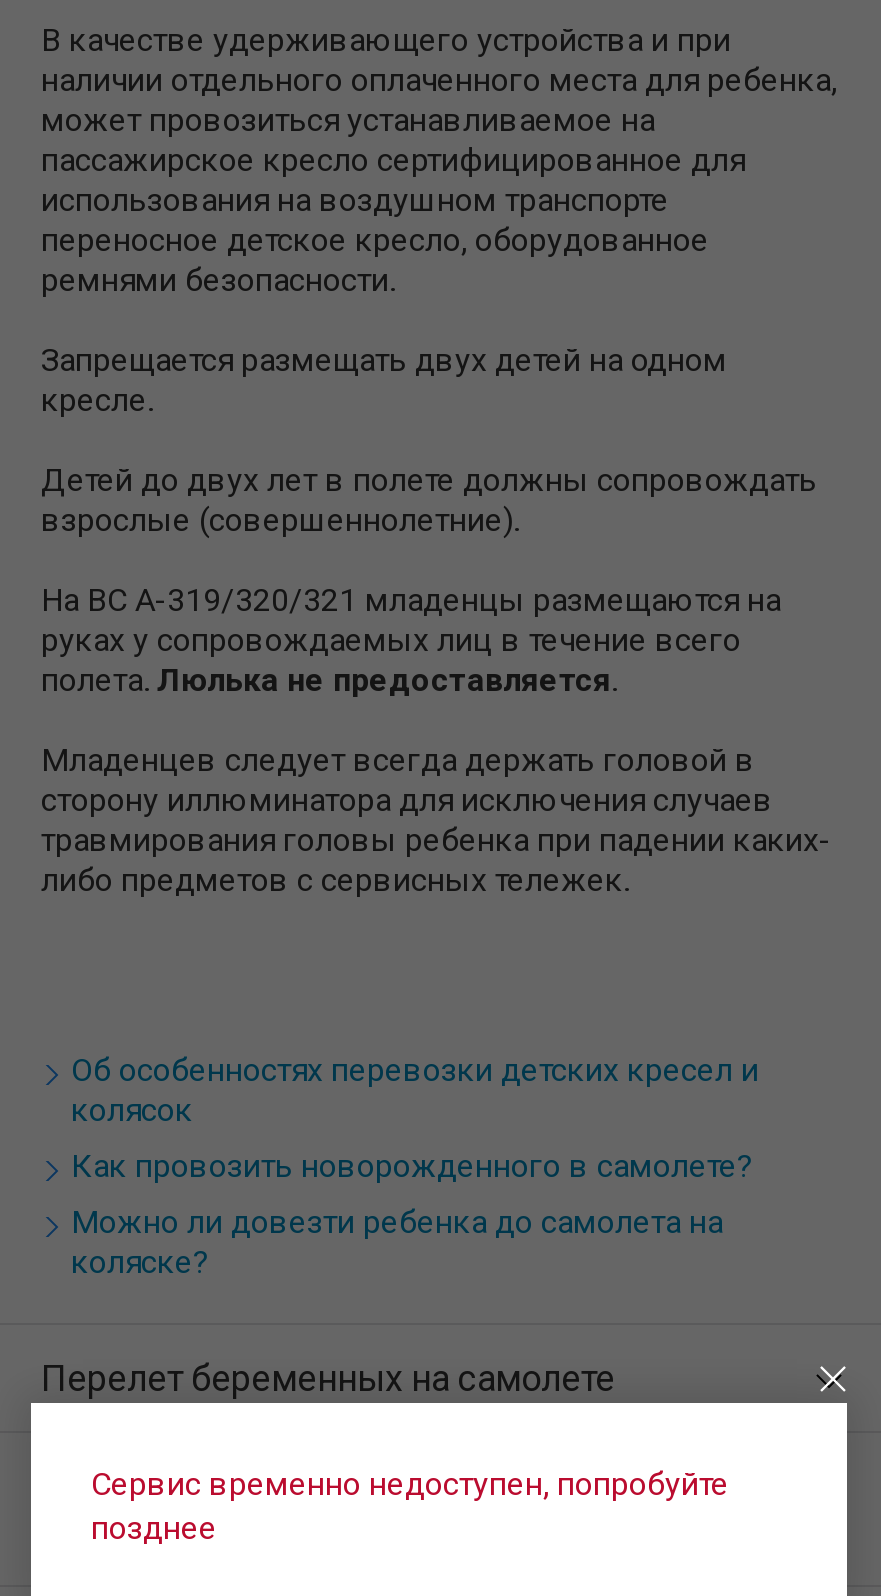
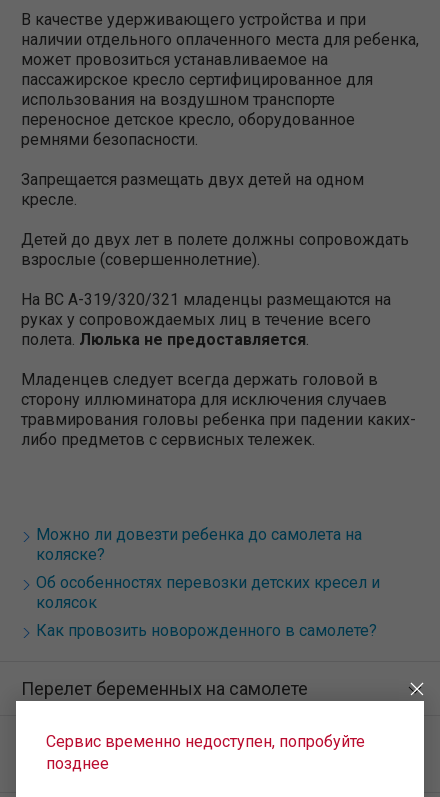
moved down: Об особенностях перевозки детских кресел и | колясок | Как провозить новорожденного в самолете?

moved up: Можно ли довезти ребенка до самолета на | коляске?
